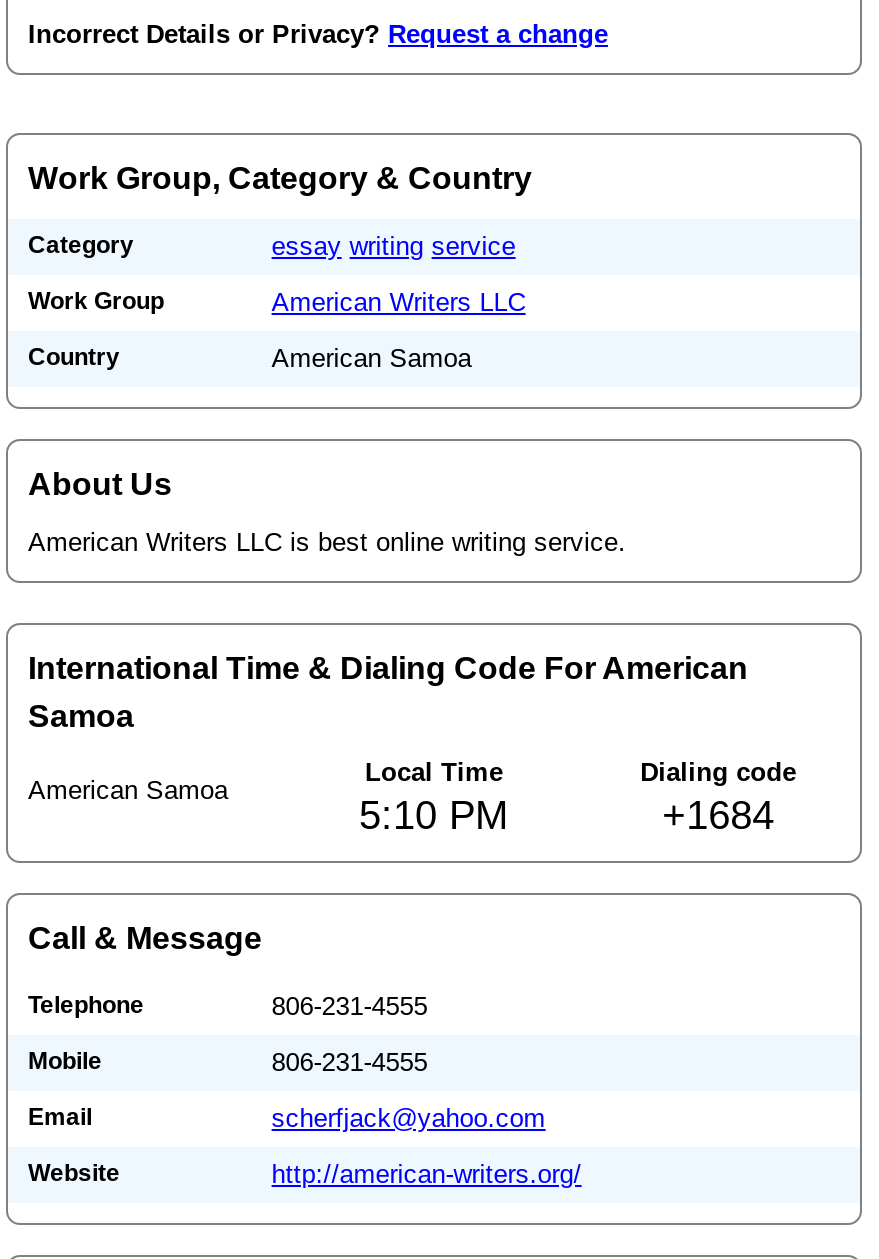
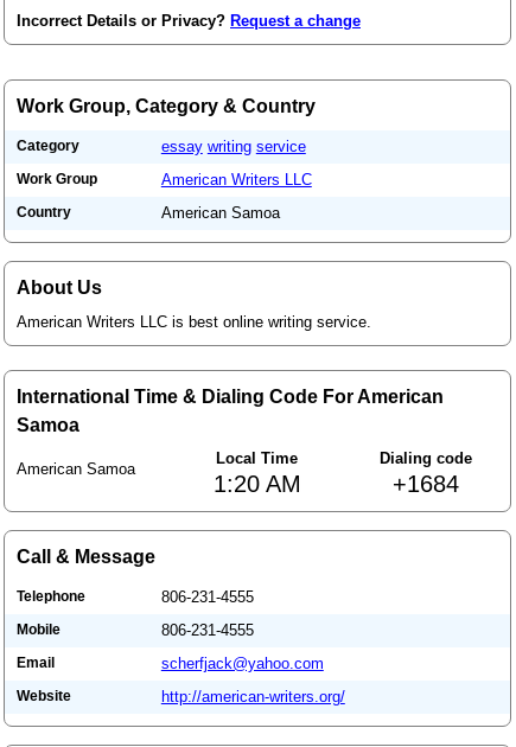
- 5:10 PM
+ 1:20 AM
